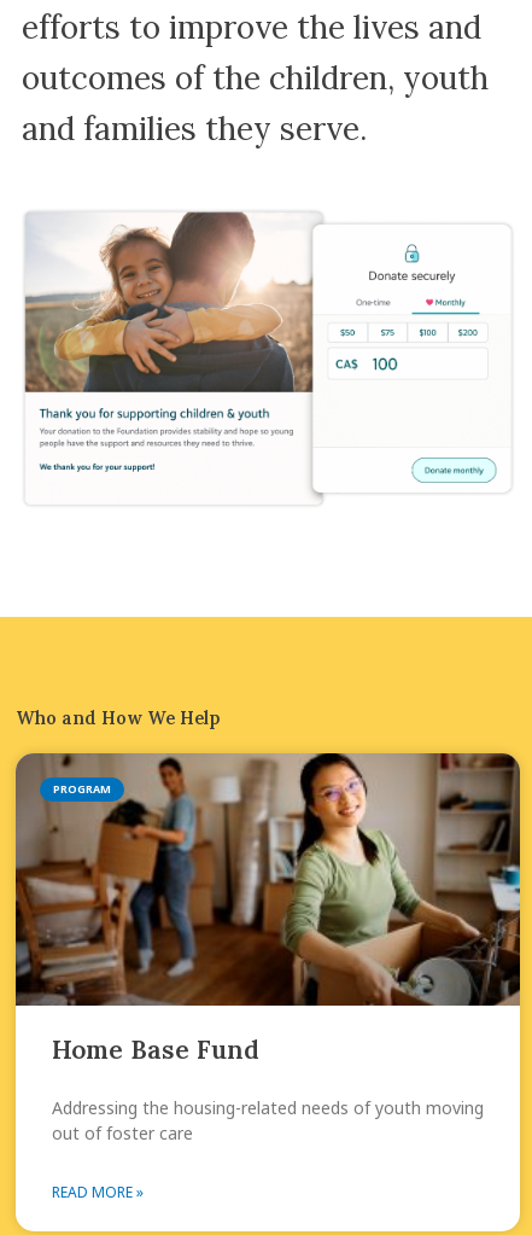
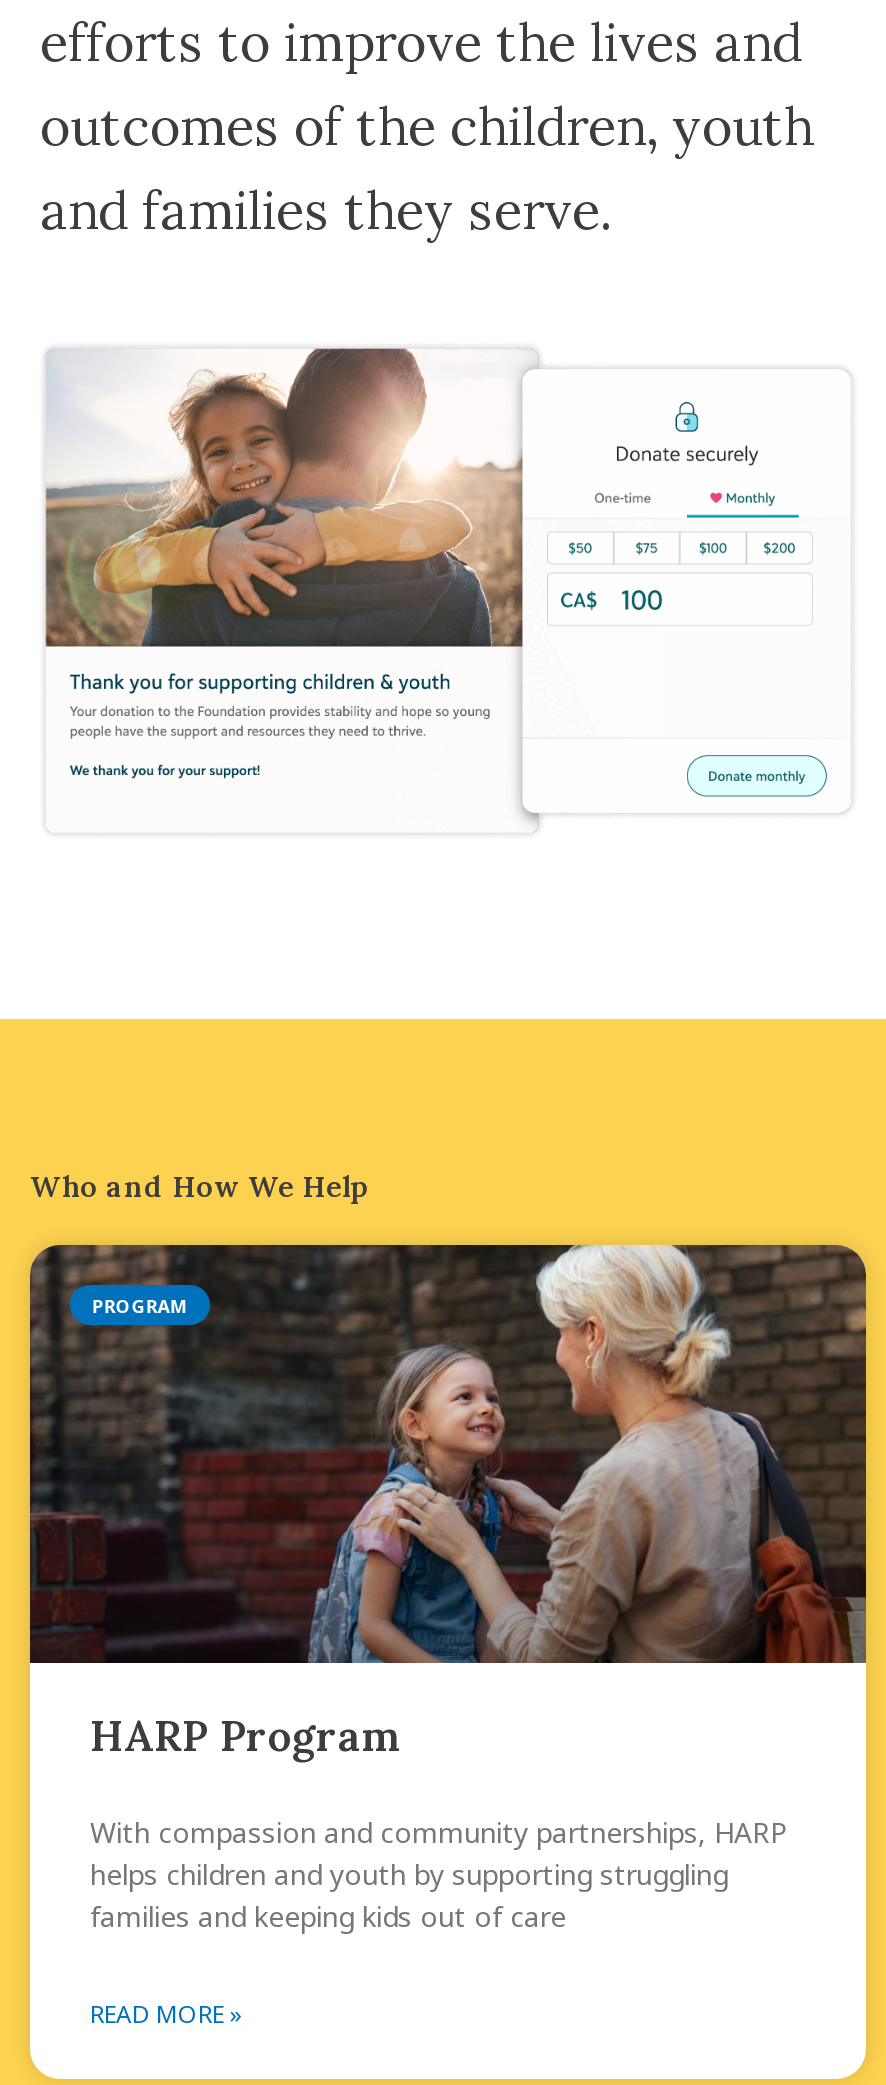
- [image]
- Home Base Fund
+ [image]
+ HARP Program

- Addressing the housing-related needs of youth moving
- out of foster care
+ With compassion and community partnerships, HARP
+ helps children and youth by supporting struggling
+ families and keeping kids out of care
